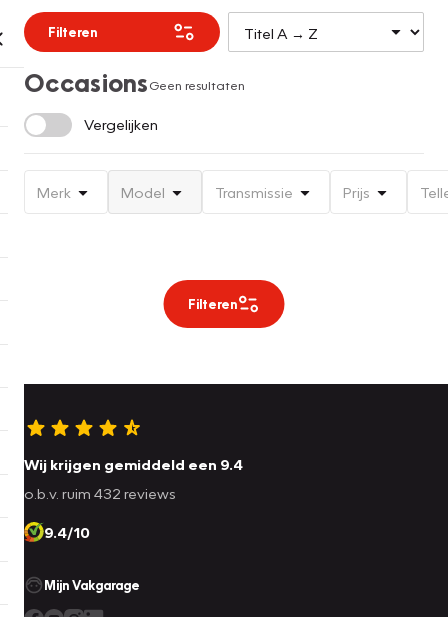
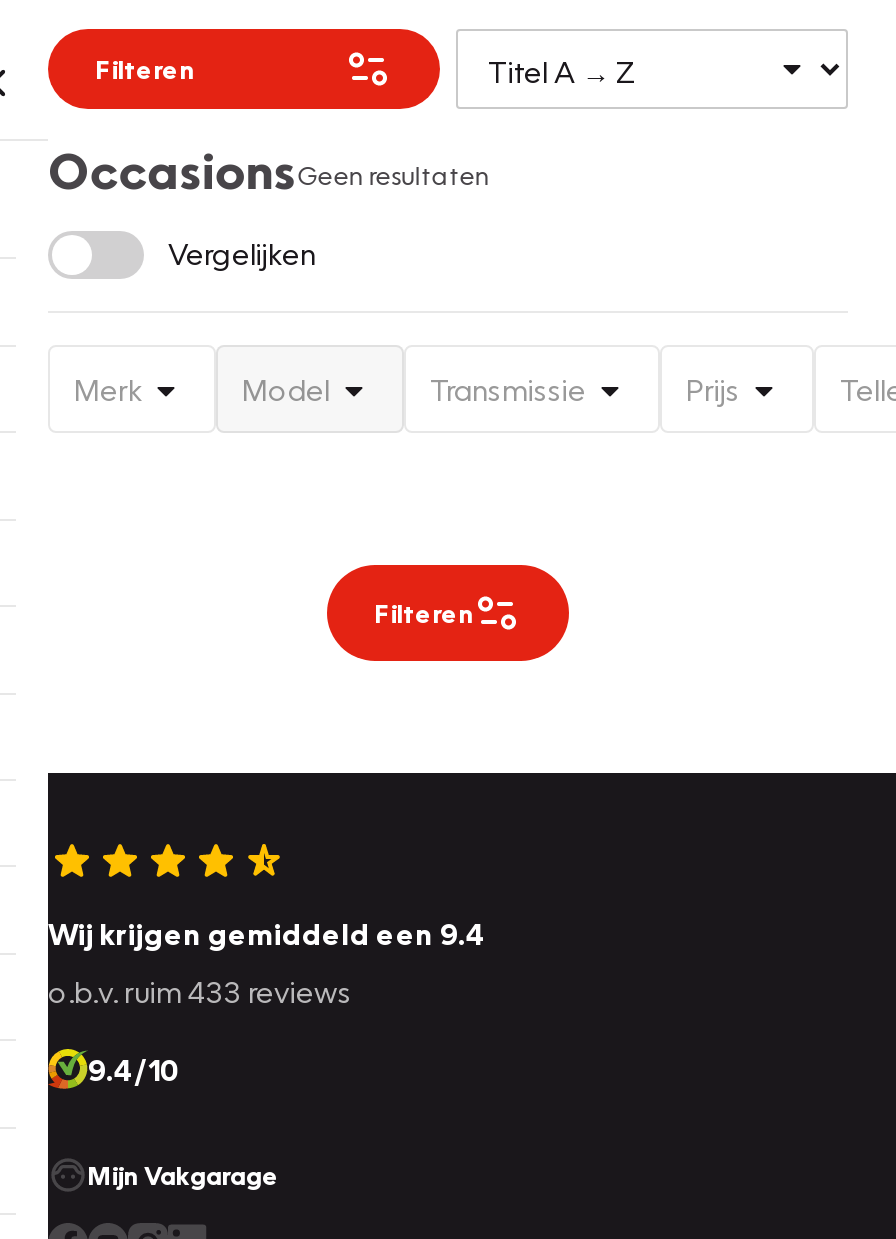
- o.b.v. ruim 432 reviews
+ o.b.v. ruim 433 reviews
